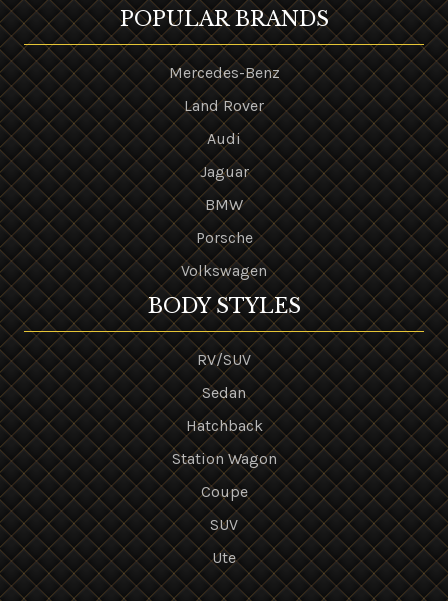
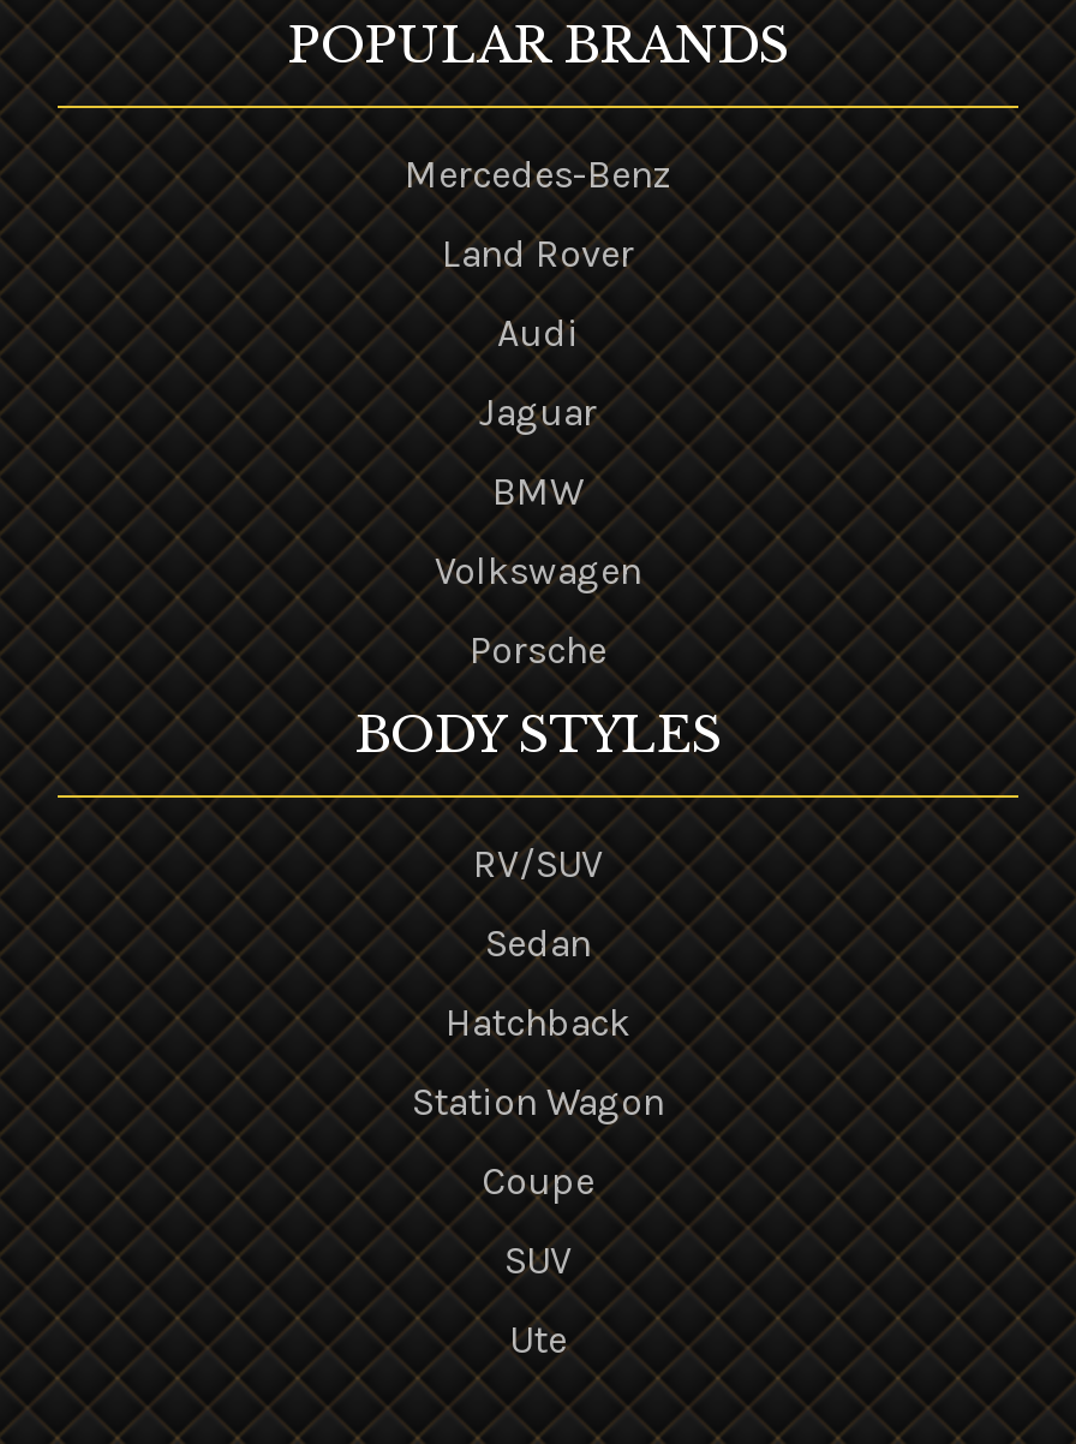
moved down: Porsche

moved up: Volkswagen
